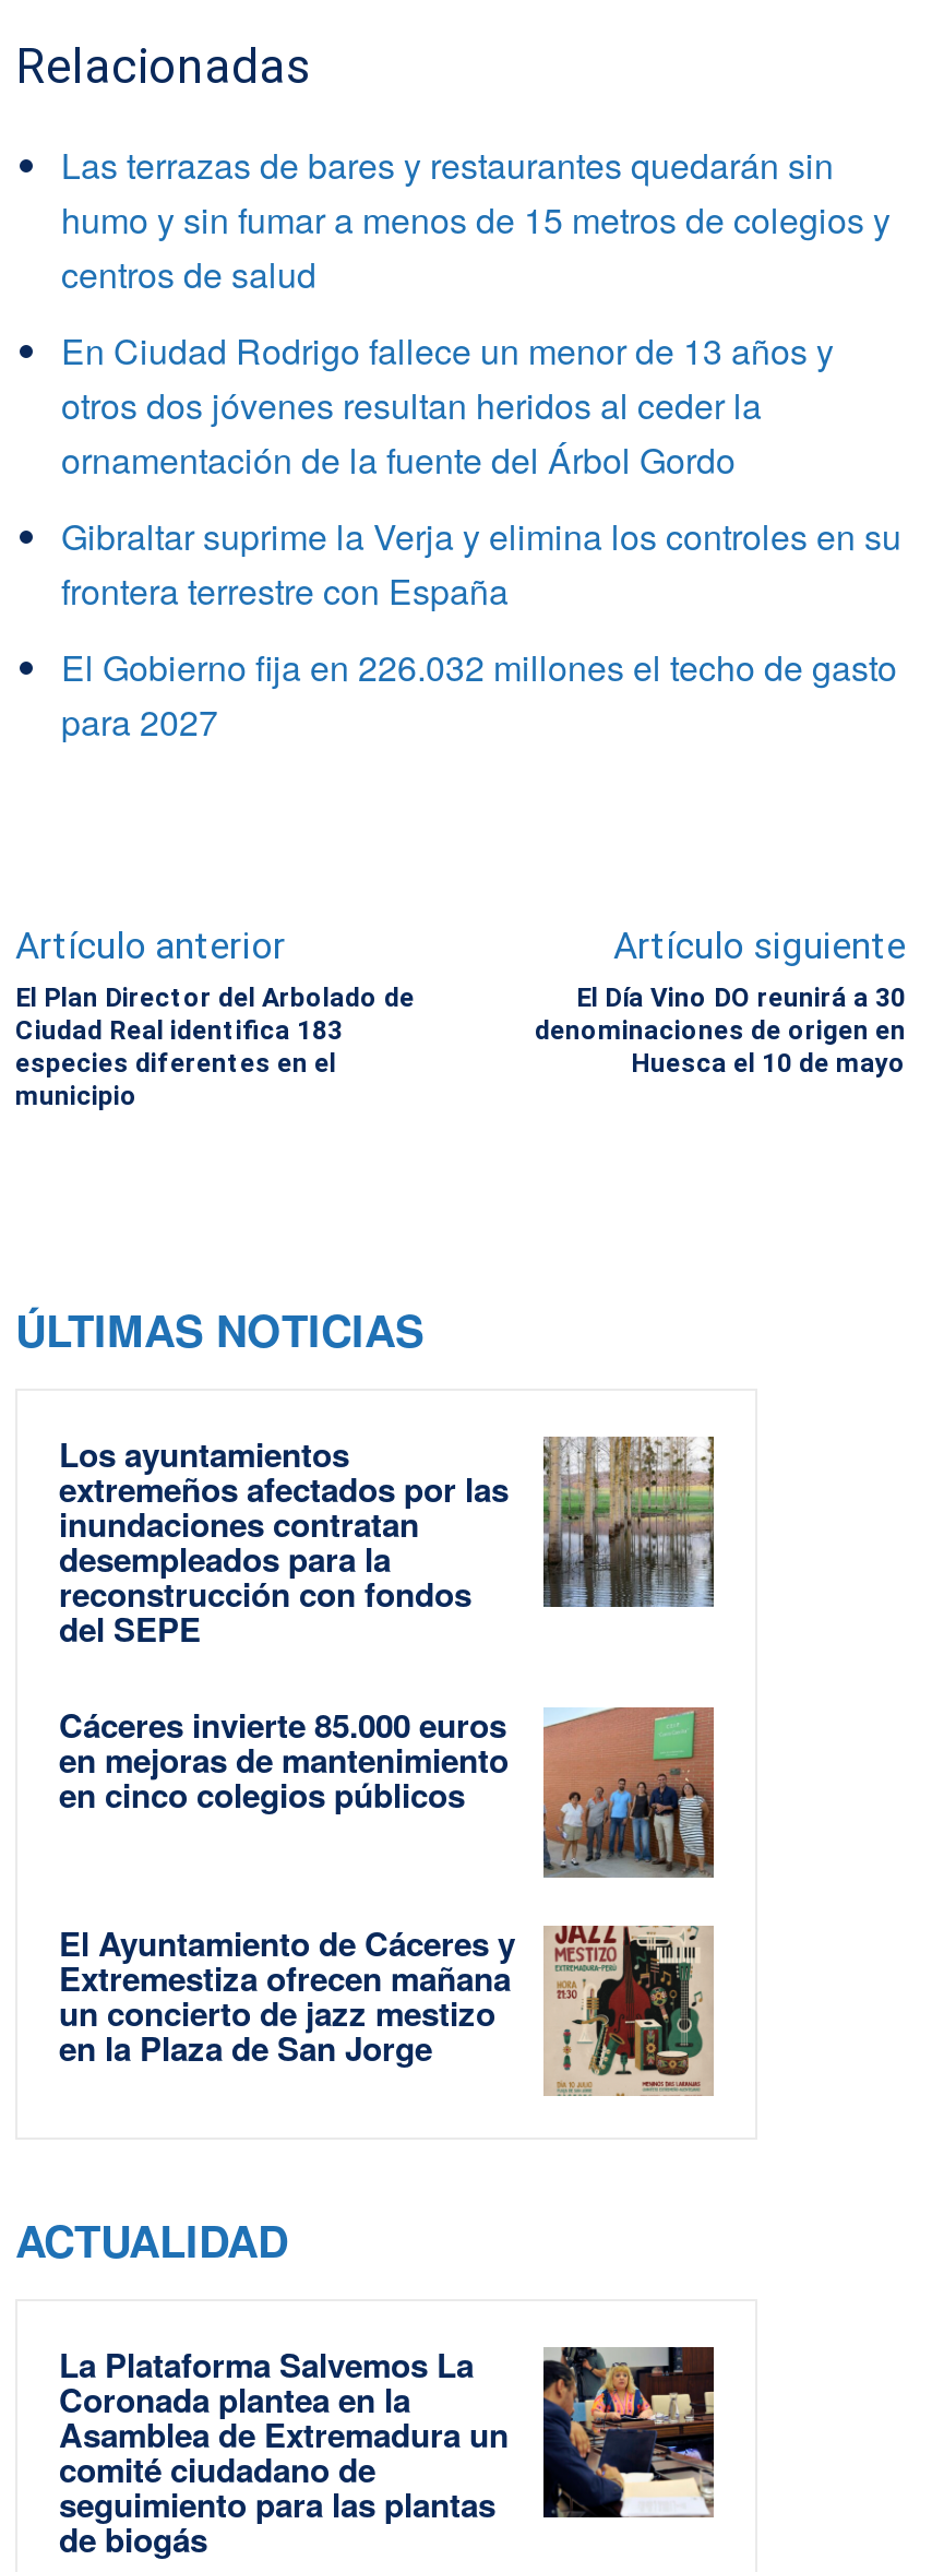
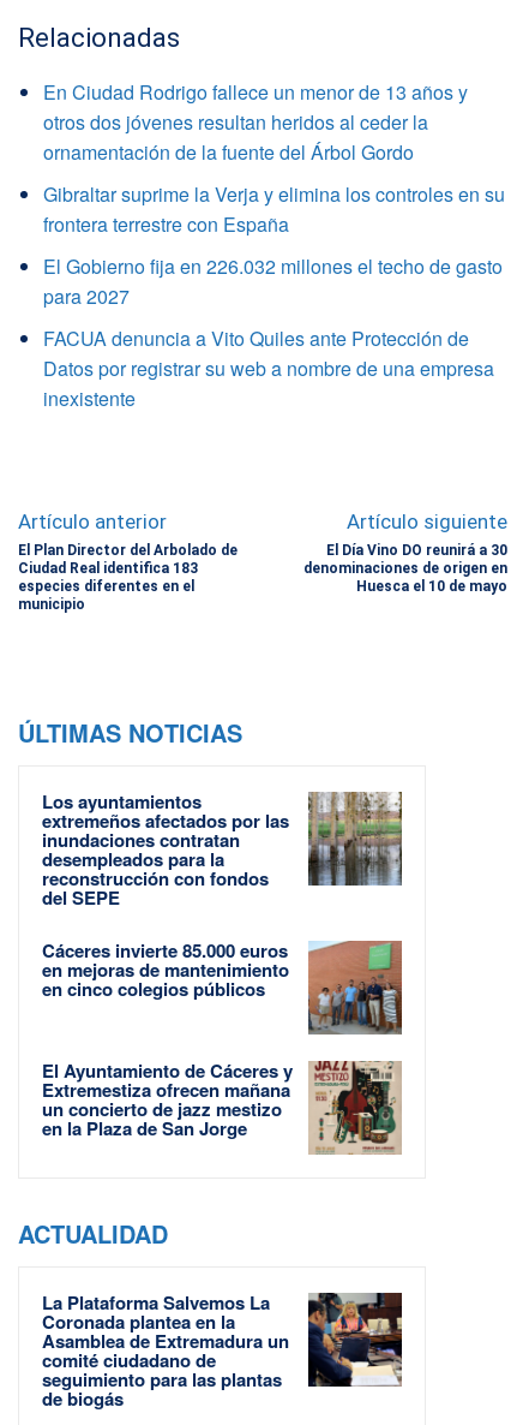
- Las terrazas de bares y restaurantes quedarán sin
- humo y sin fumar a menos de 15 metros de colegios y
- centros de salud

moved up: En Ciudad Rodrigo fallece un menor de 13 años y | otros dos jóvenes resultan heridos al ceder la | ornamentación de la fuente del Árbol Gordo | Gibraltar suprime la Verja y elimina los controles en su | frontera terrestre con España | El Gobierno fija en 226.032 millones el techo de gasto | para 2027

+ FACUA denuncia a Vito Quiles ante Protección de
+ Datos por registrar su web a nombre de una empresa
+ inexistente
